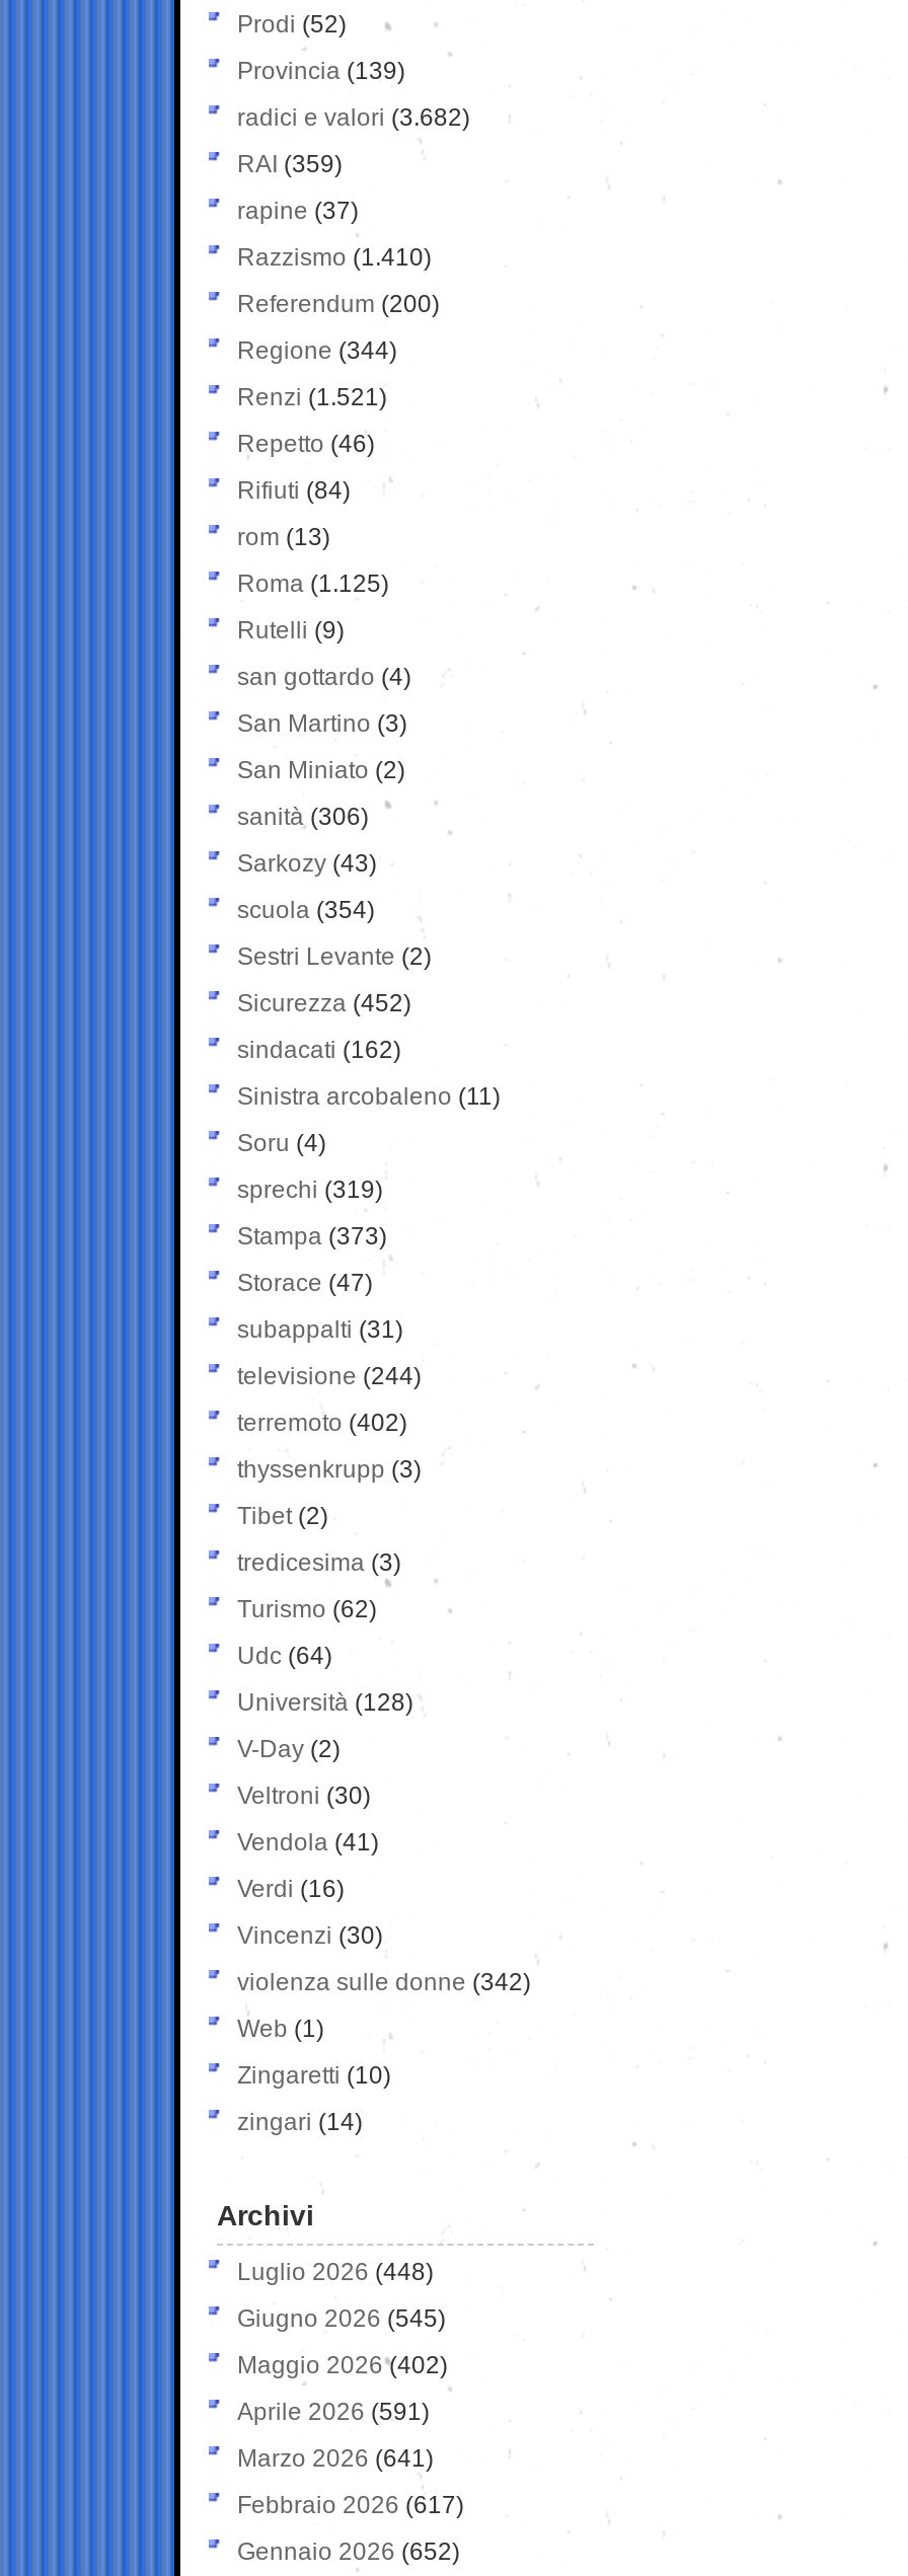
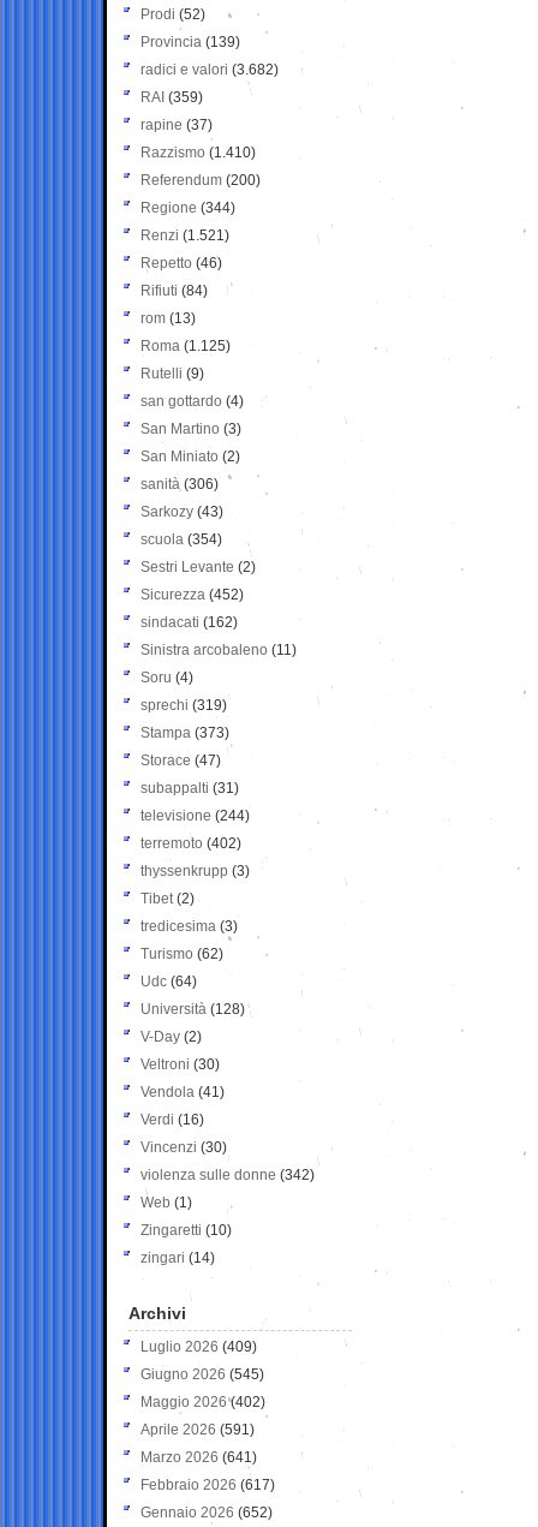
- Luglio 2026 (448)
+ Luglio 2026 (409)
